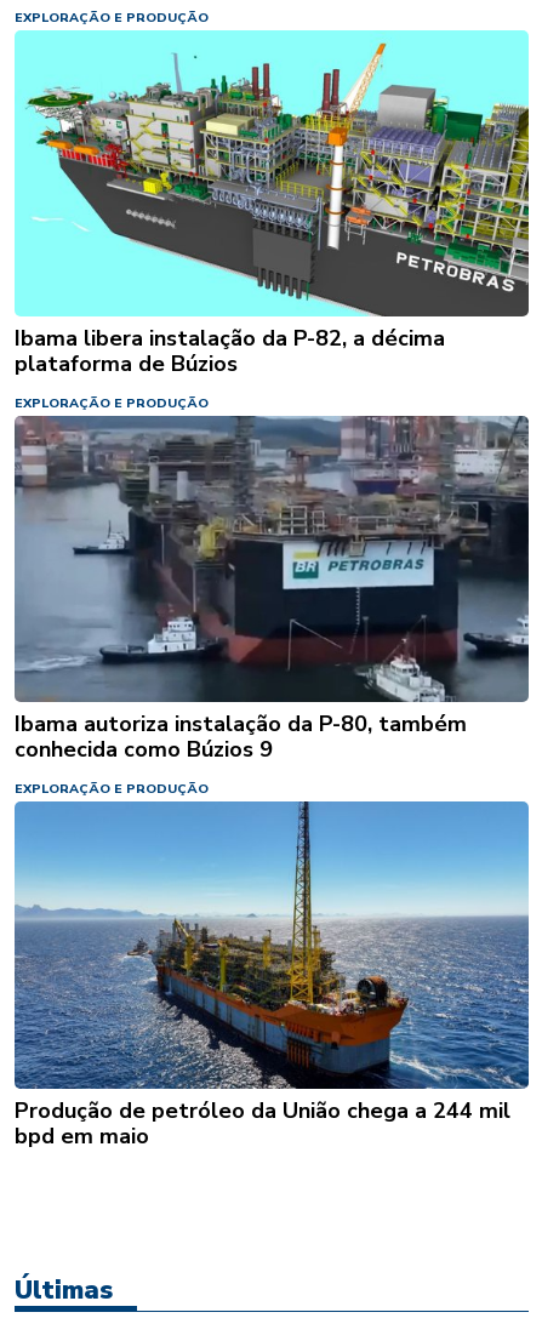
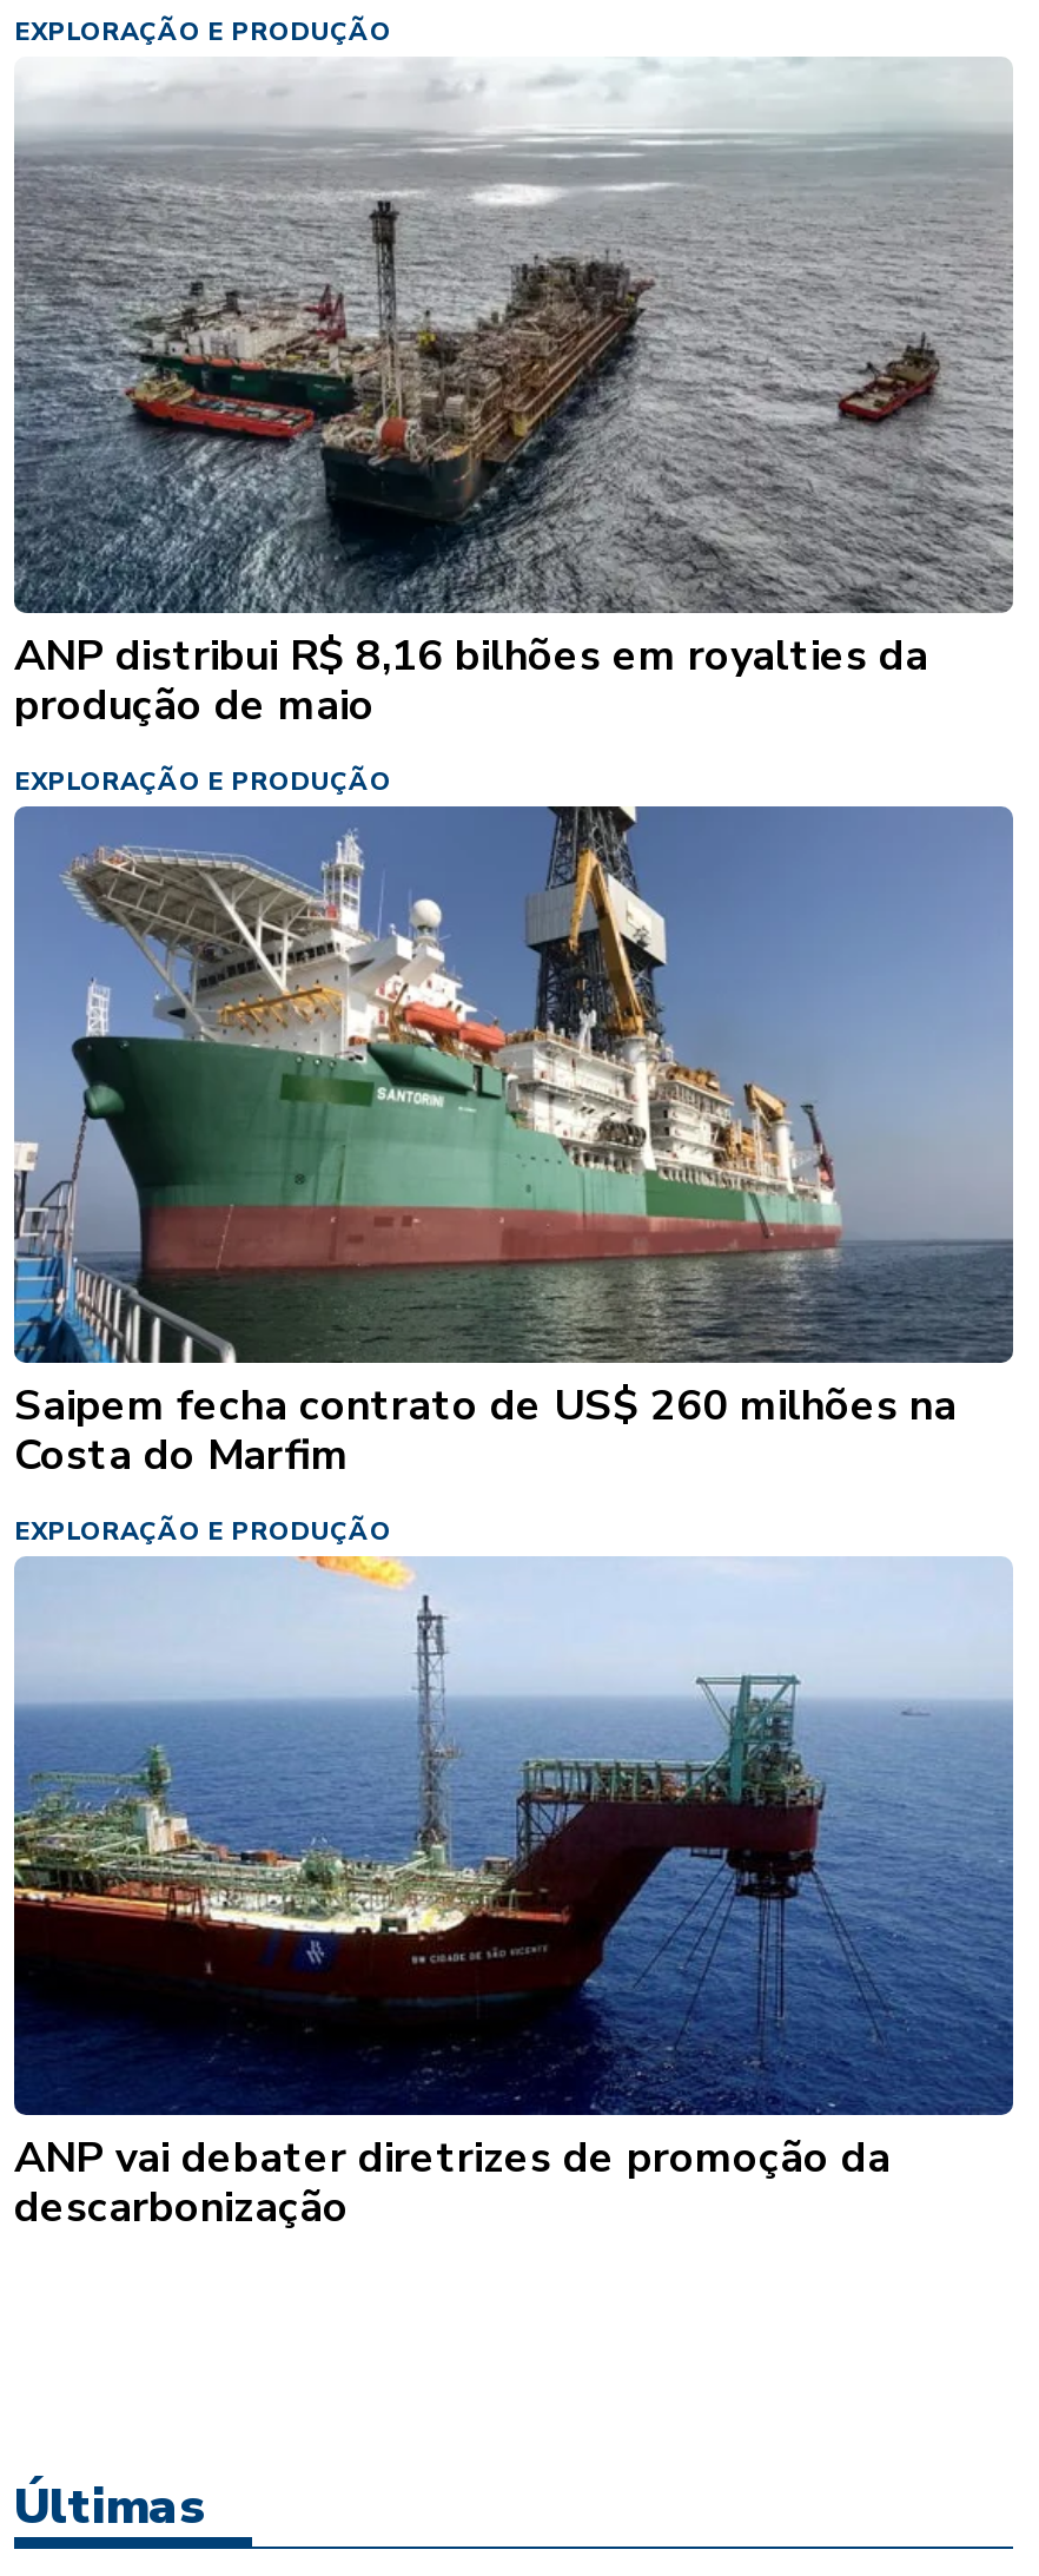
- [image]
- Ibama libera instalação da P-82, a décima
- plataforma de Búzios
+ [image]
+ ANP distribui R$ 8,16 bilhões em royalties da
+ produção de maio

- [image]
- Ibama autoriza instalação da P-80, também
- conhecida como Búzios 9
+ [image]
+ Saipem fecha contrato de US$ 260 milhões na
+ Costa do Marfim

- [image]
- Produção de petróleo da União chega a 244 mil
- bpd em maio
+ [image]
+ ANP vai debater diretrizes de promoção da
+ descarbonização
